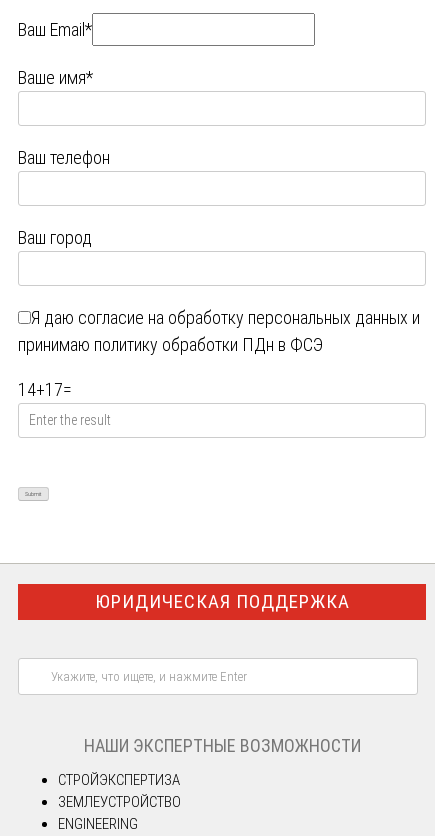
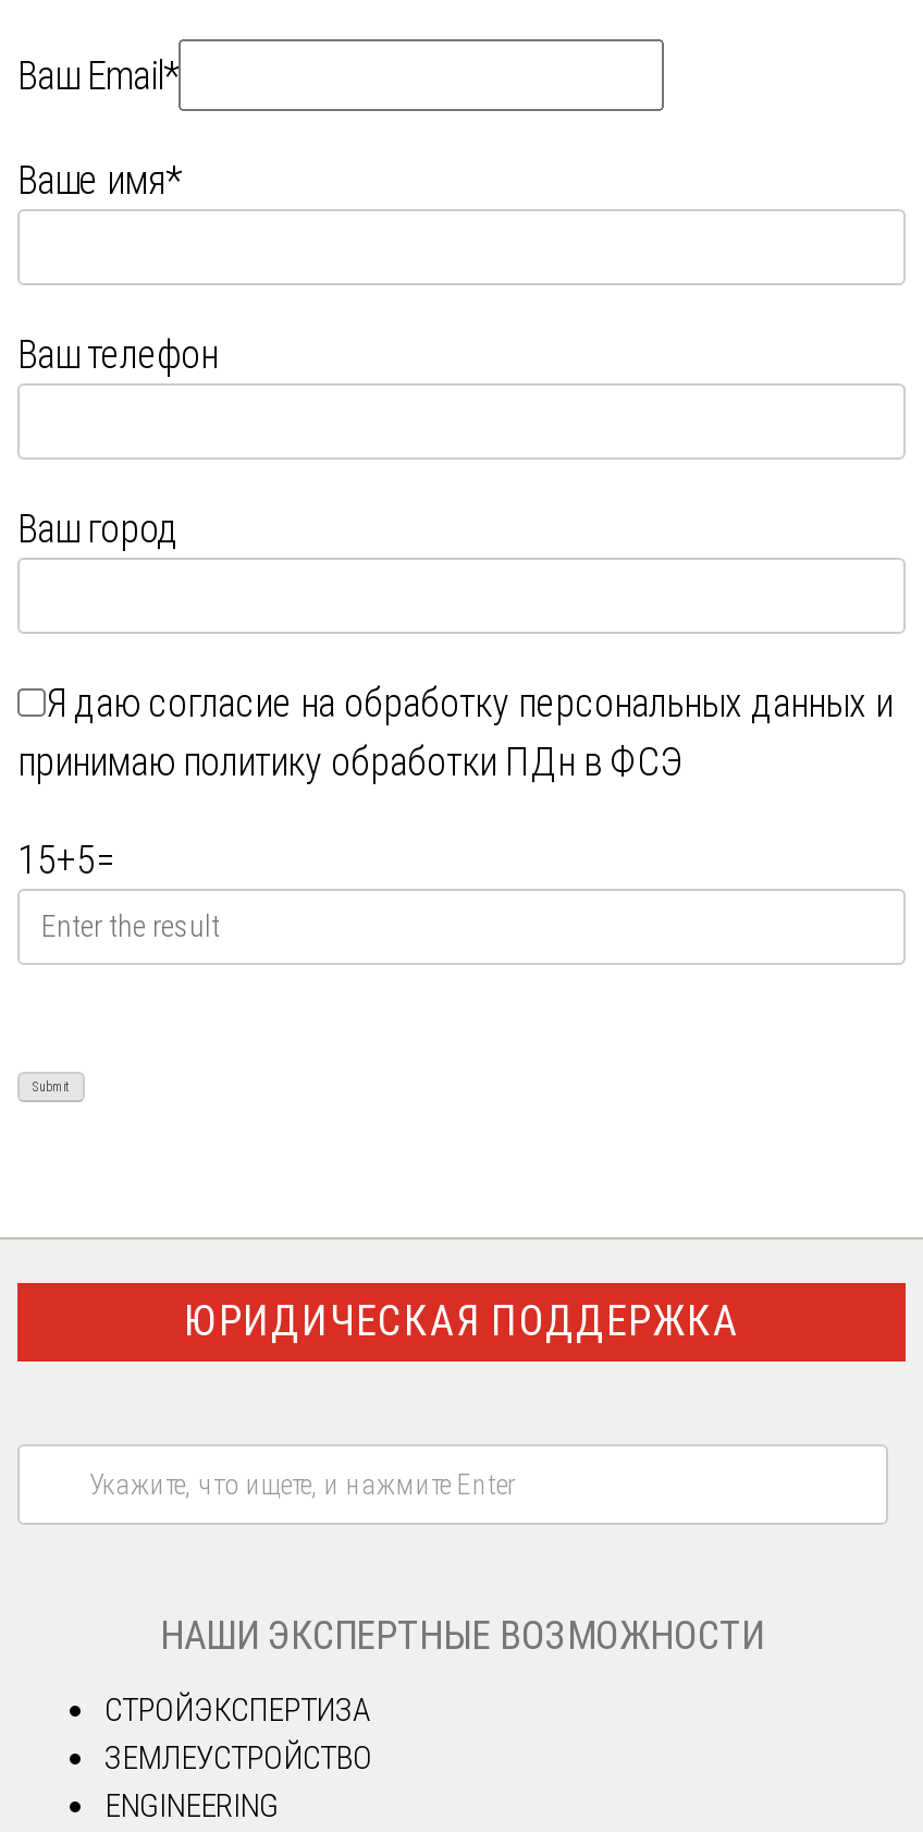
- 14+17=
+ 15+5=
